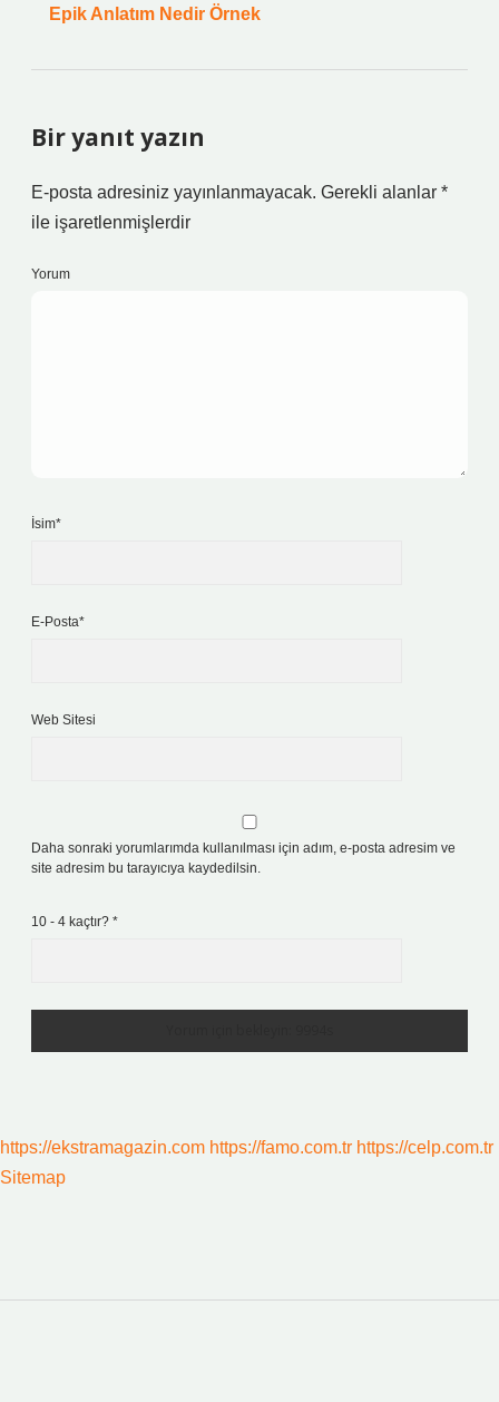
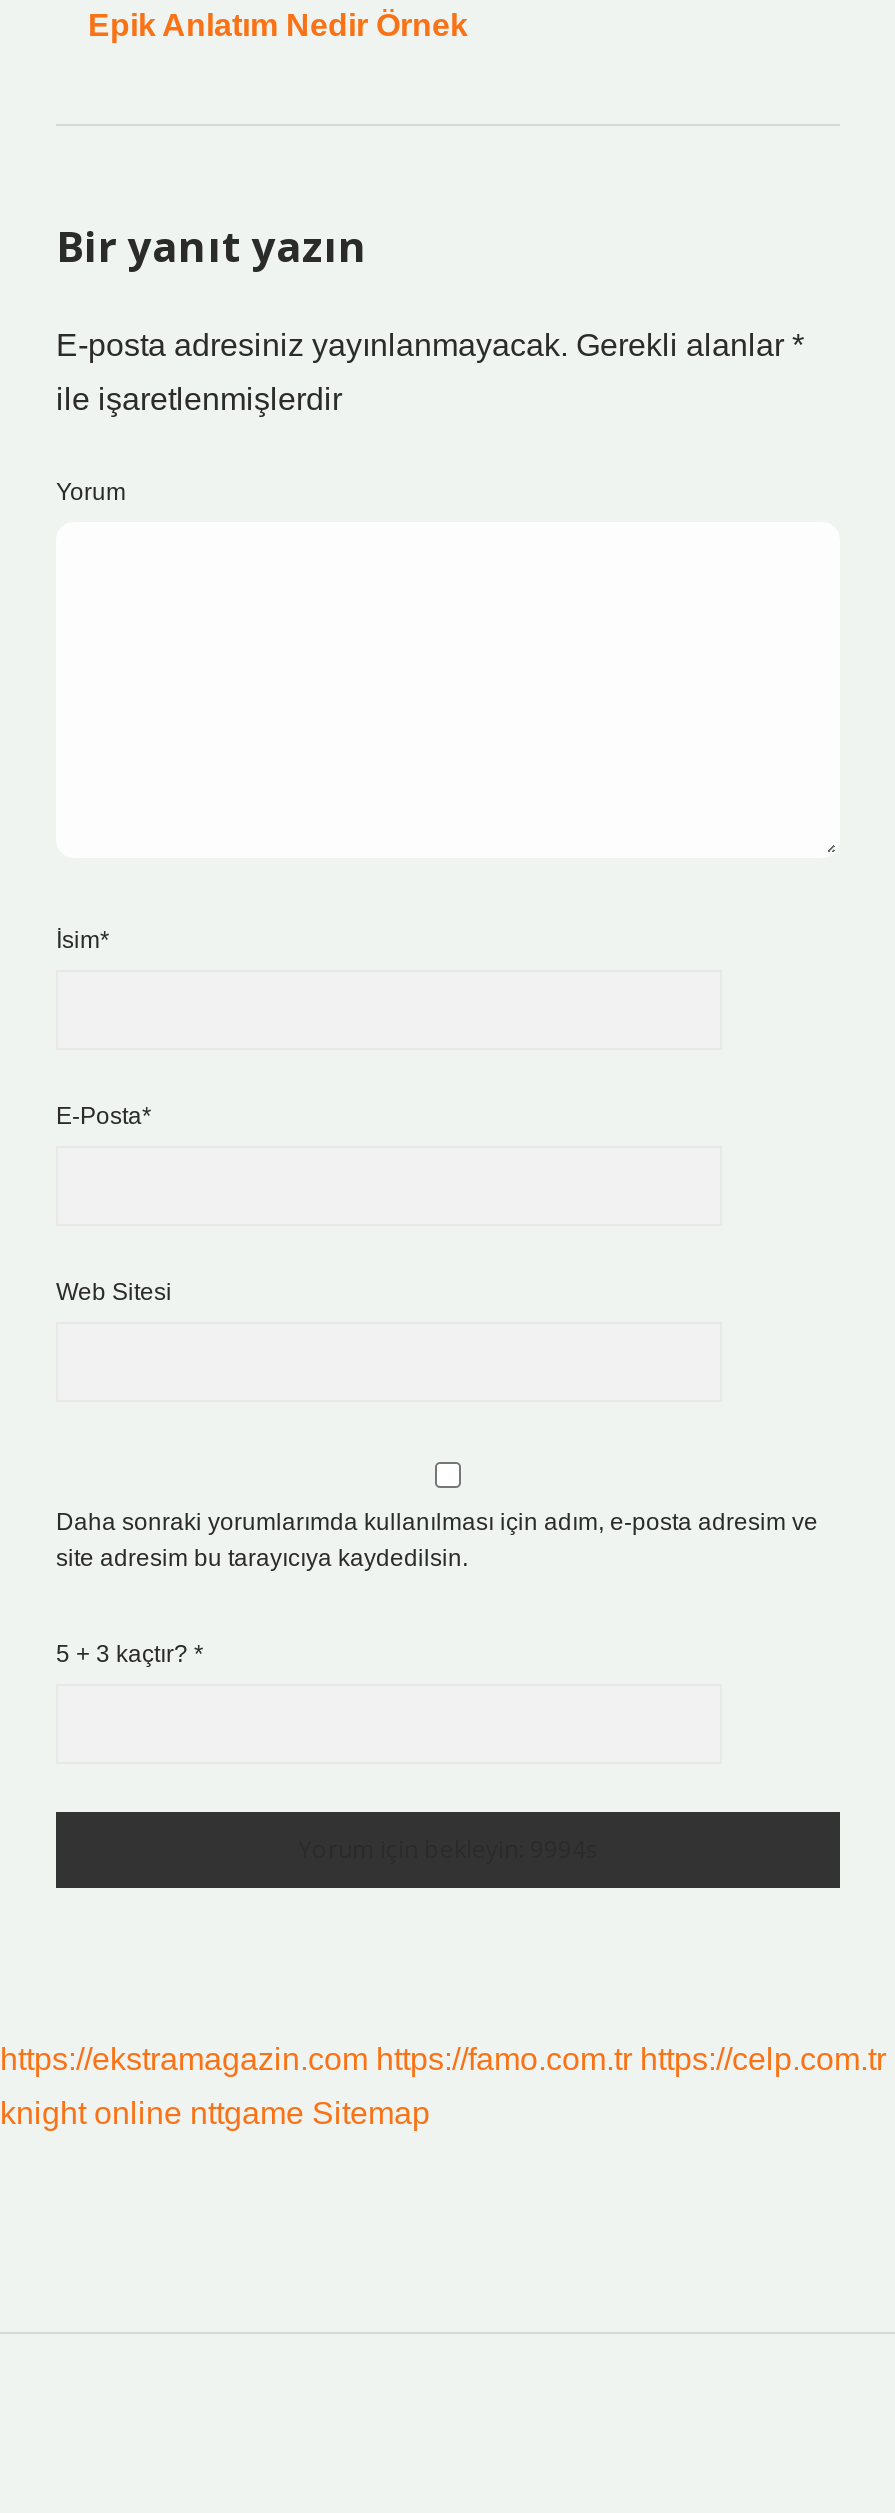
- 10 - 4 kaçtır? *
+ 5 + 3 kaçtır? *

- Sitemap
+ knight online nttgame Sitemap
